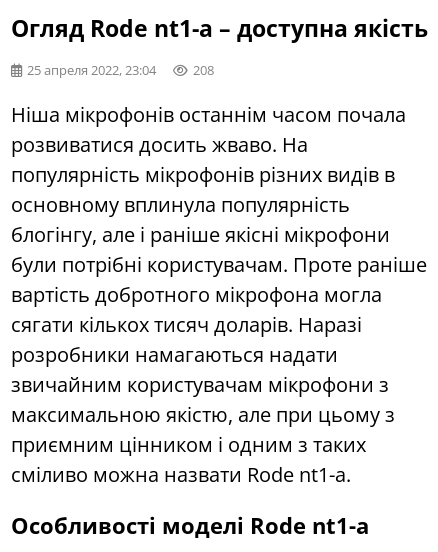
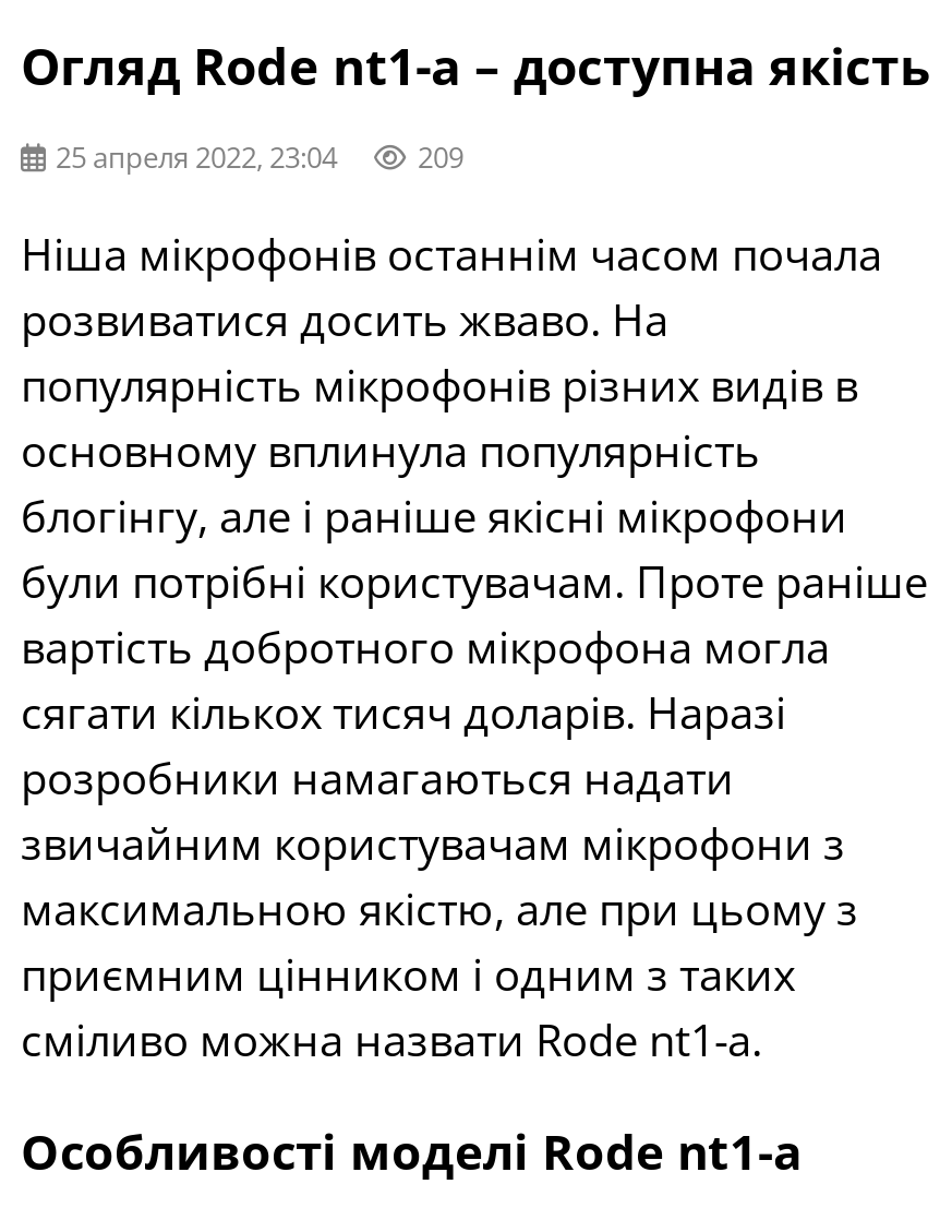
- 208
+ 209
